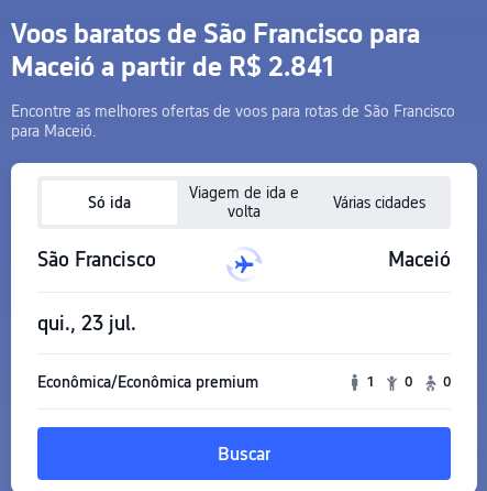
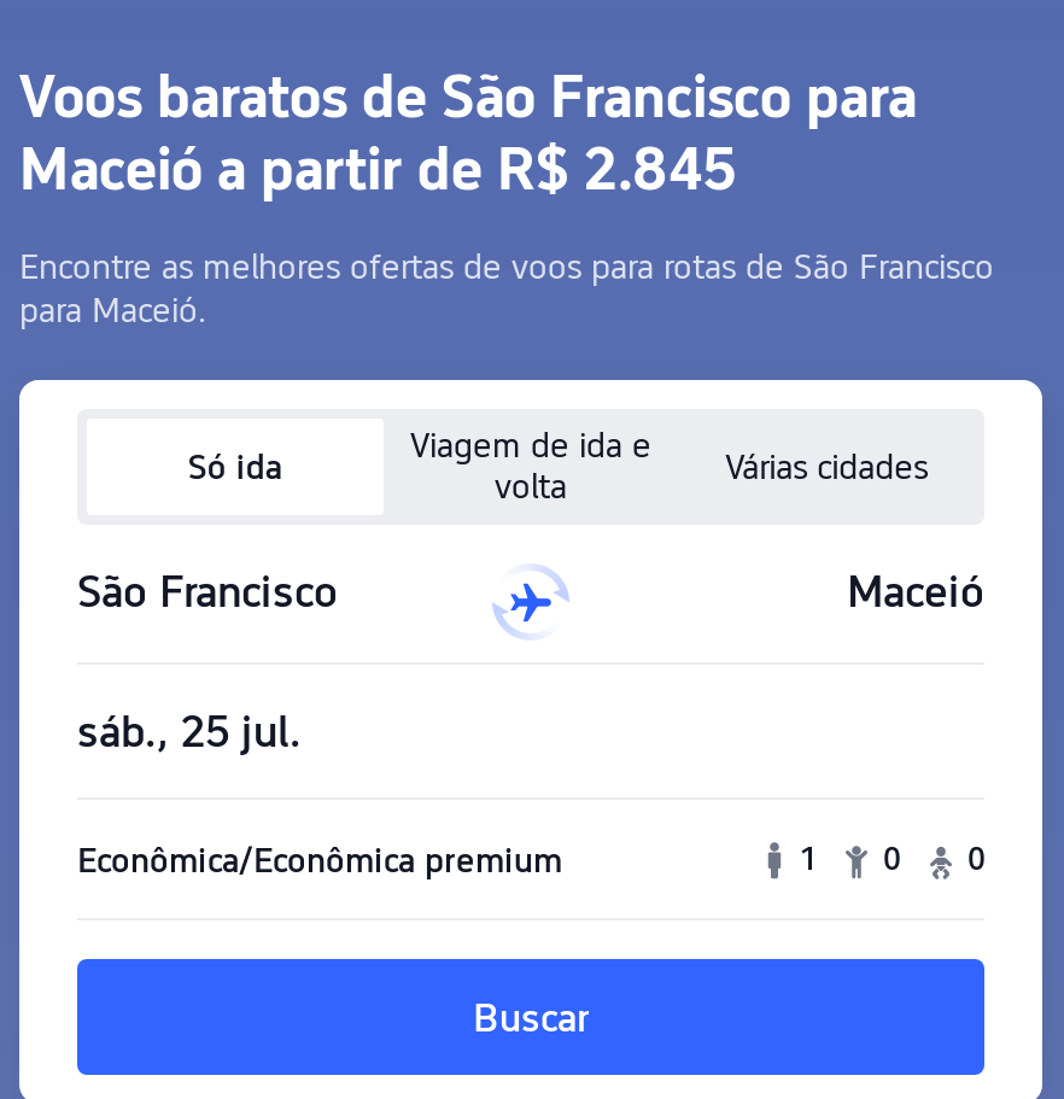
- Maceió a partir de R$ 2.841
+ Maceió a partir de R$ 2.845

- qui., 23 jul.
+ sáb., 25 jul.
